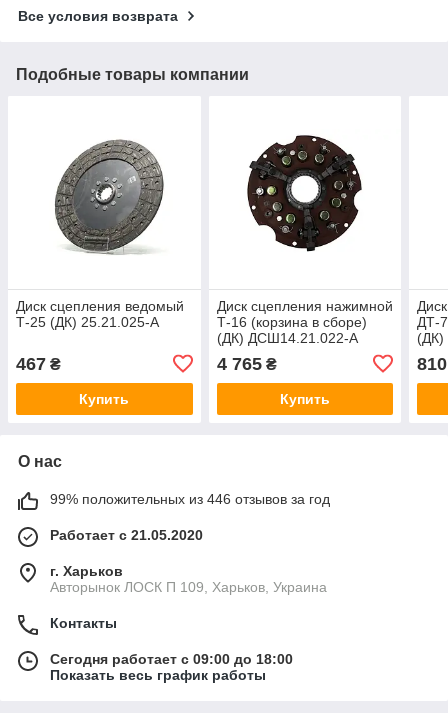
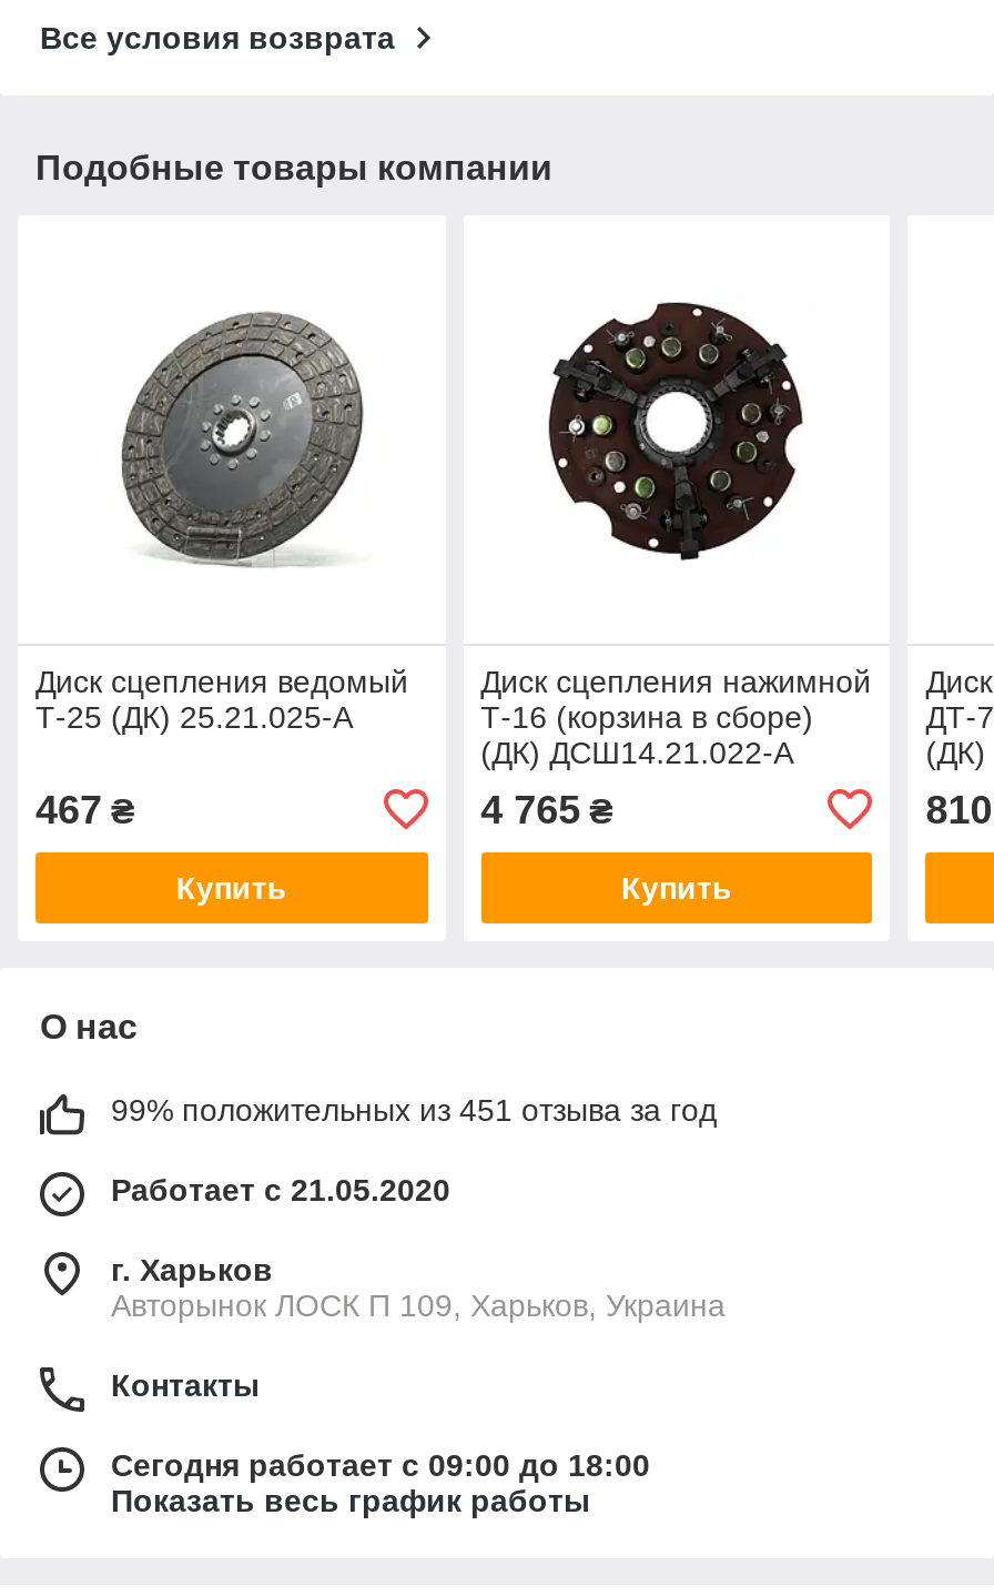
- 99% положительных из 446 отзывов за год
+ 99% положительных из 451 отзыва за год
